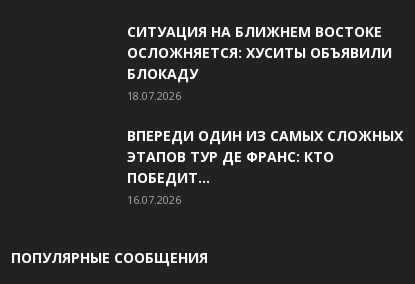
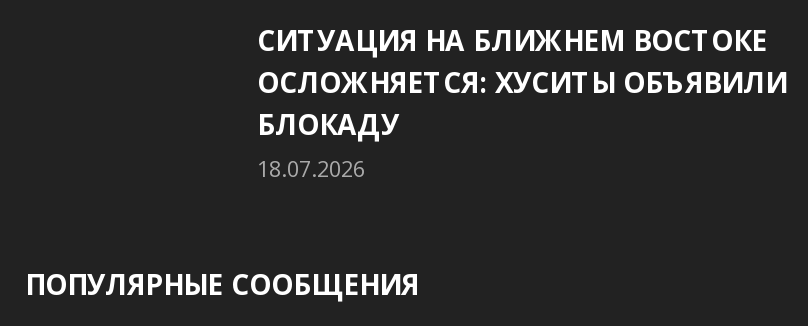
- ВПЕРЕДИ ОДИН ИЗ САМЫХ СЛОЖНЫХ
- ЭТАПОВ ТУР ДЕ ФРАНС: КТО
- ПОБЕДИТ...
- 16.07.2026
